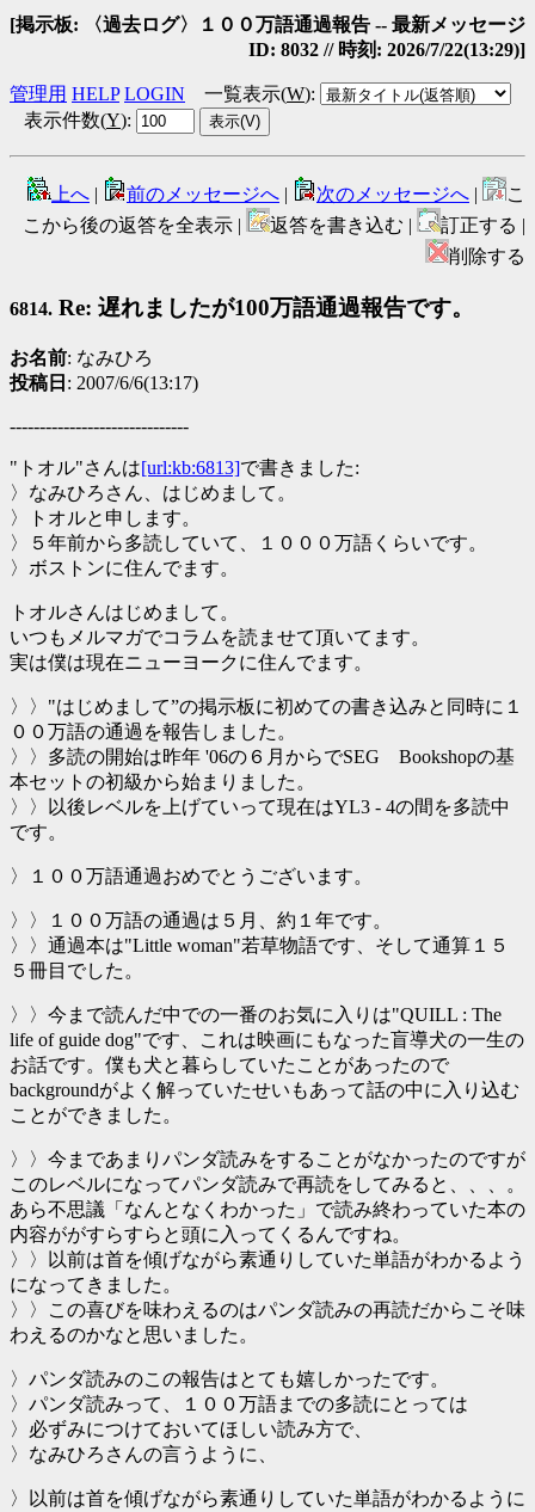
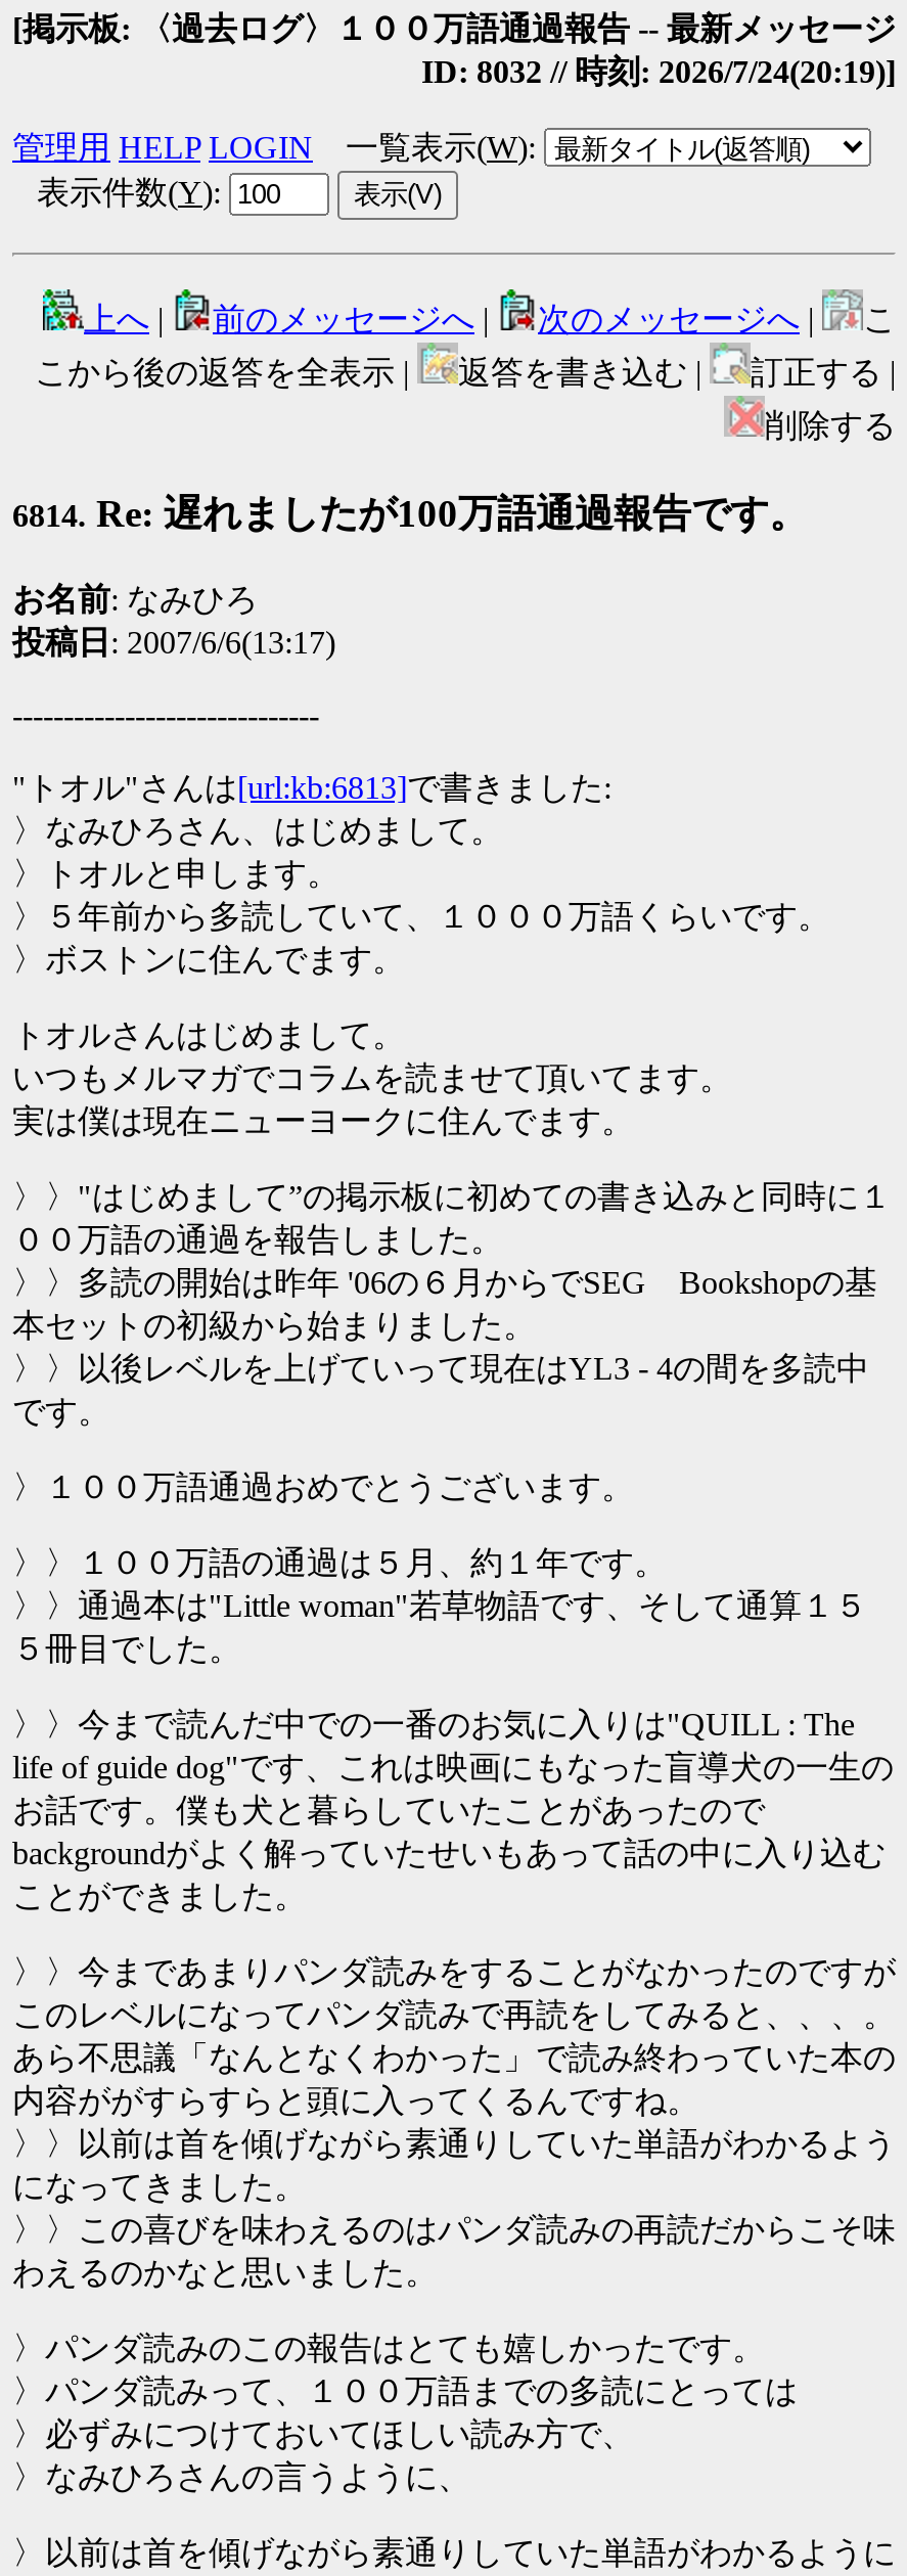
- ID: 8032 // 時刻: 2026/7/22(13:29)]
+ ID: 8032 // 時刻: 2026/7/24(20:19)]
